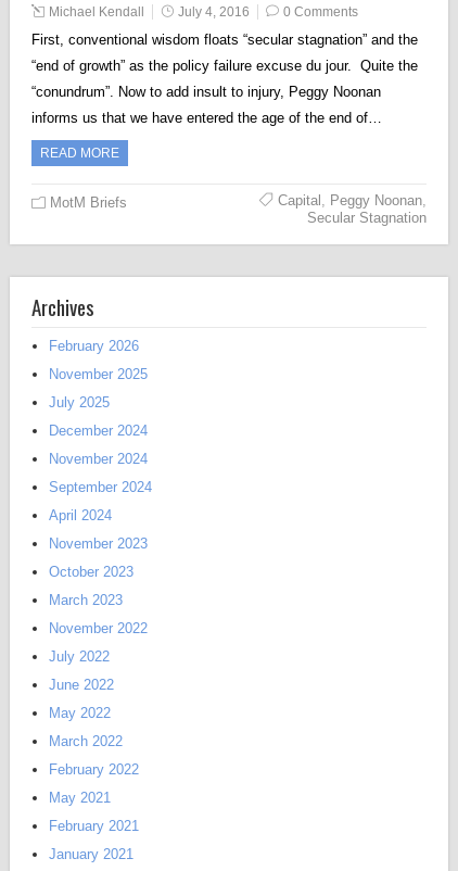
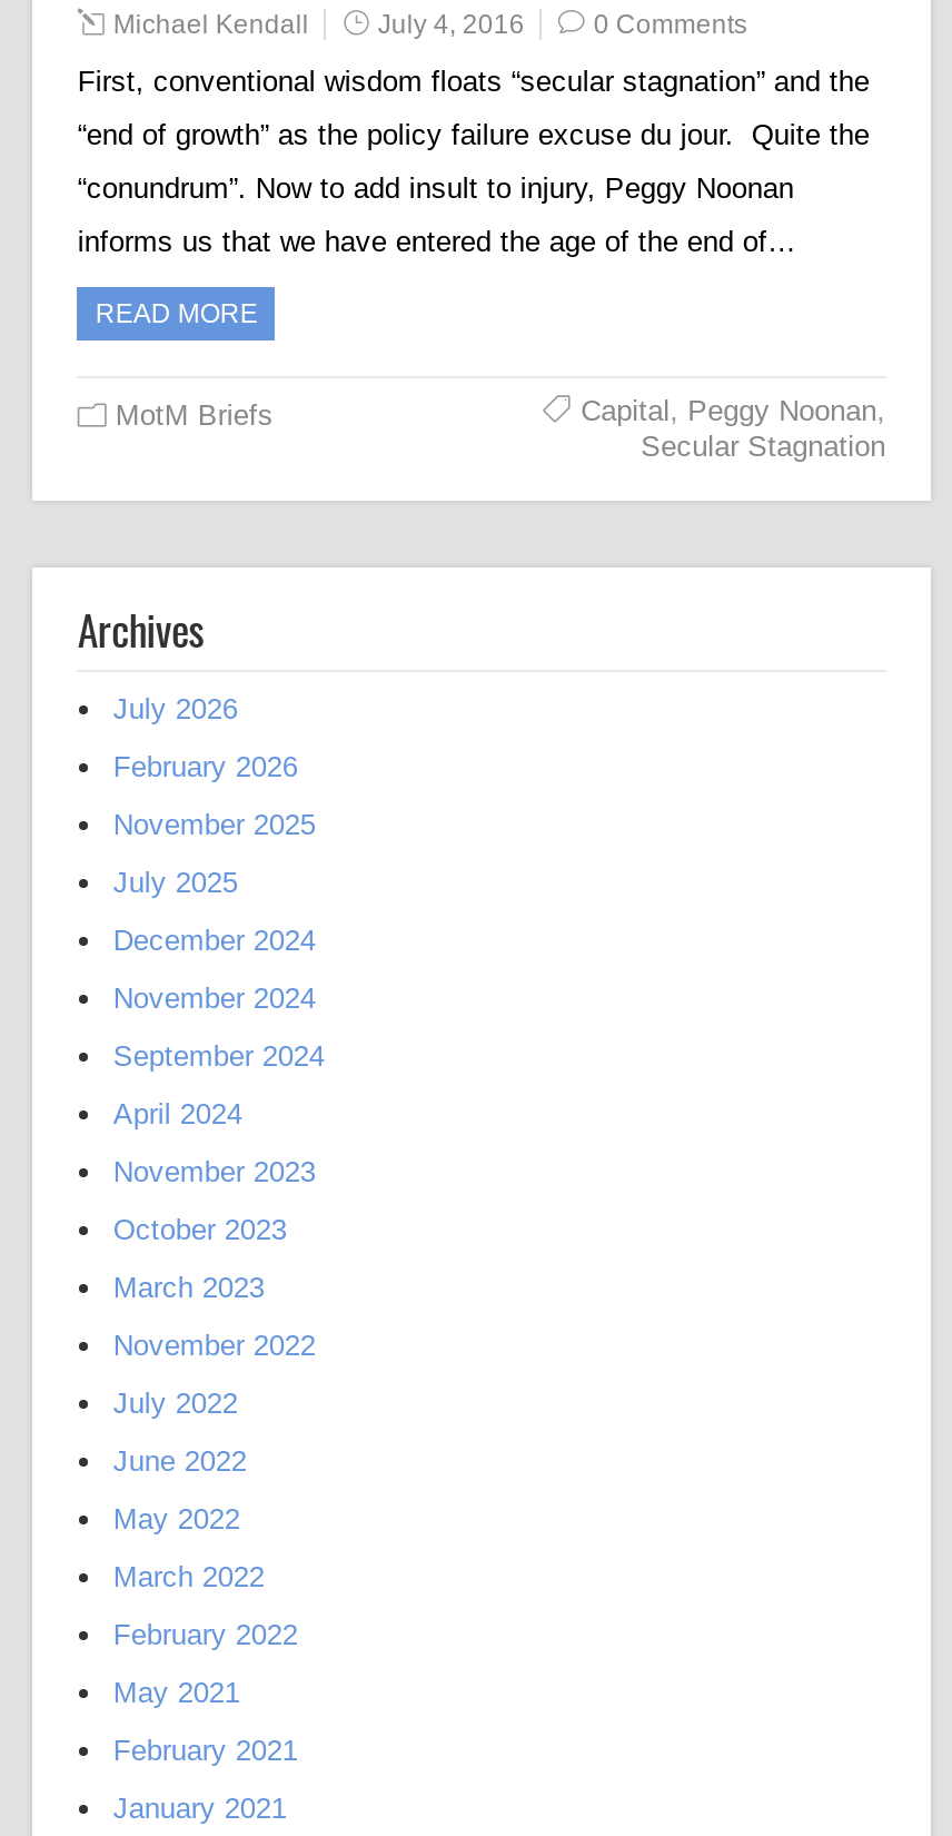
+ July 2026
